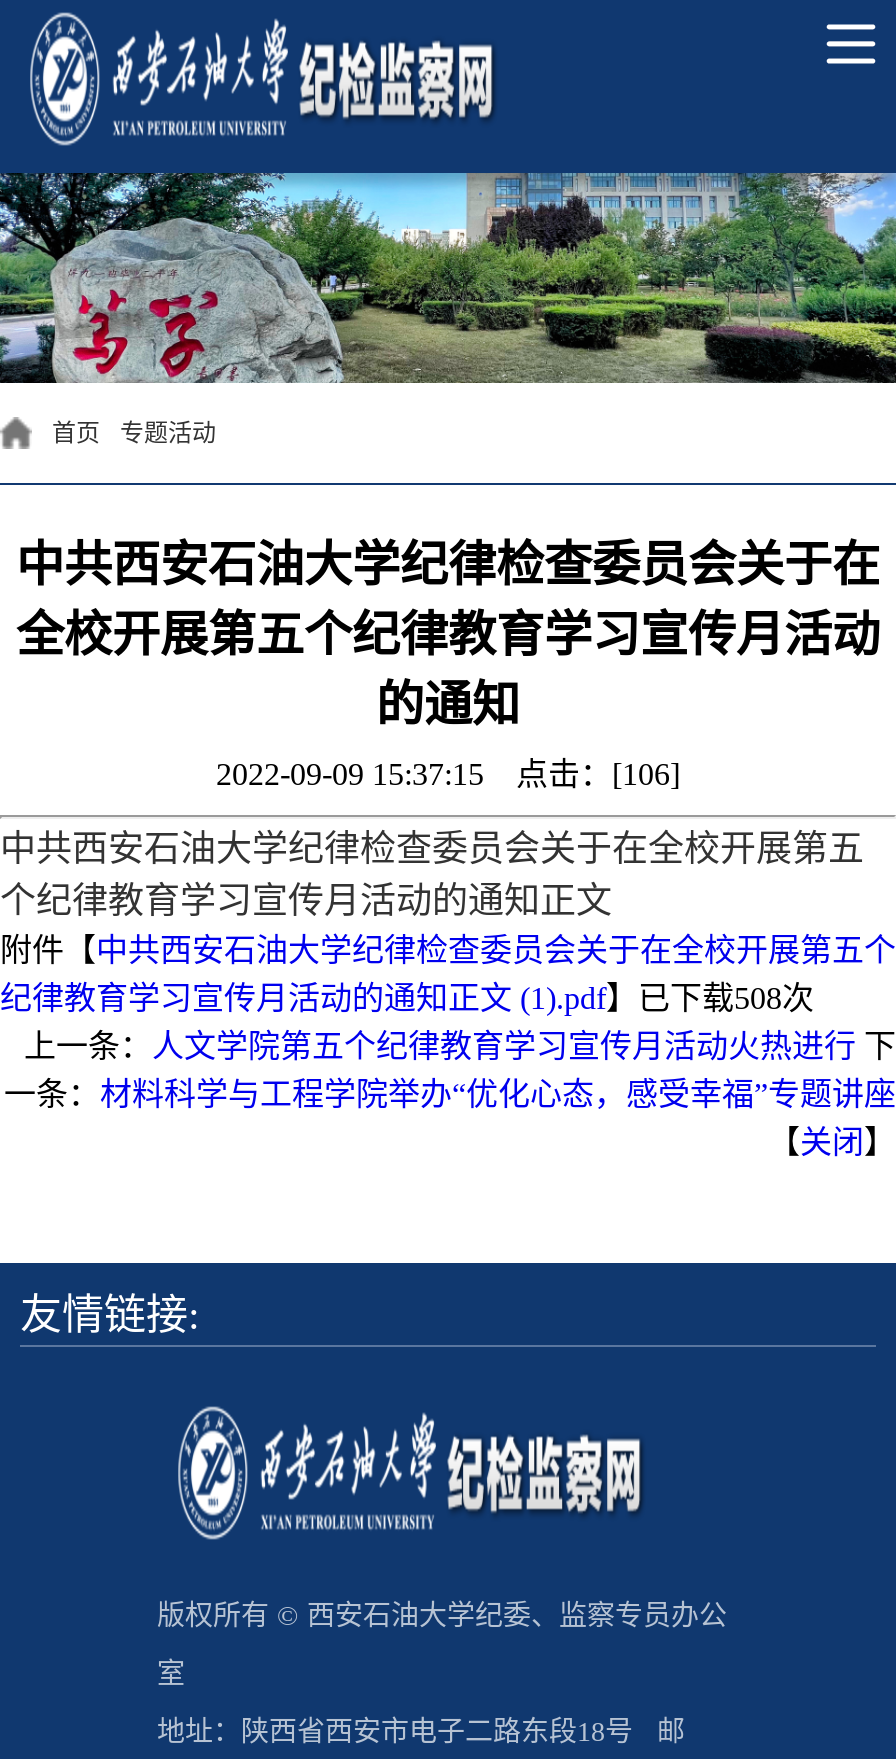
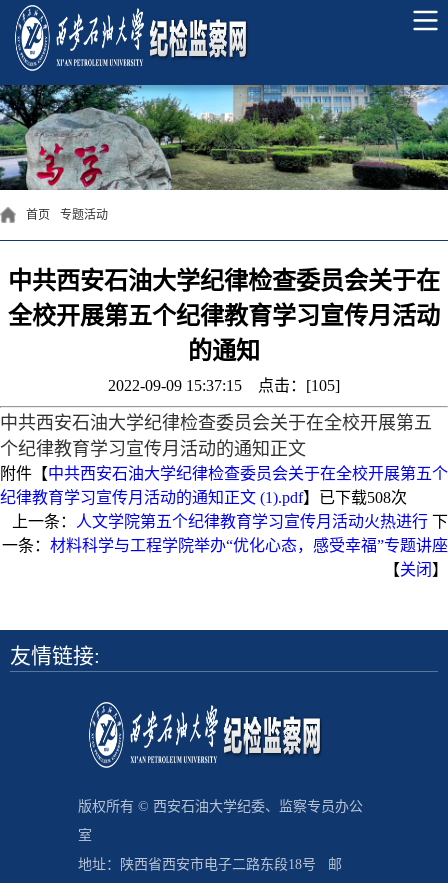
- 2022-09-09 15:37:15 点击：[106]
+ 2022-09-09 15:37:15 点击：[105]
